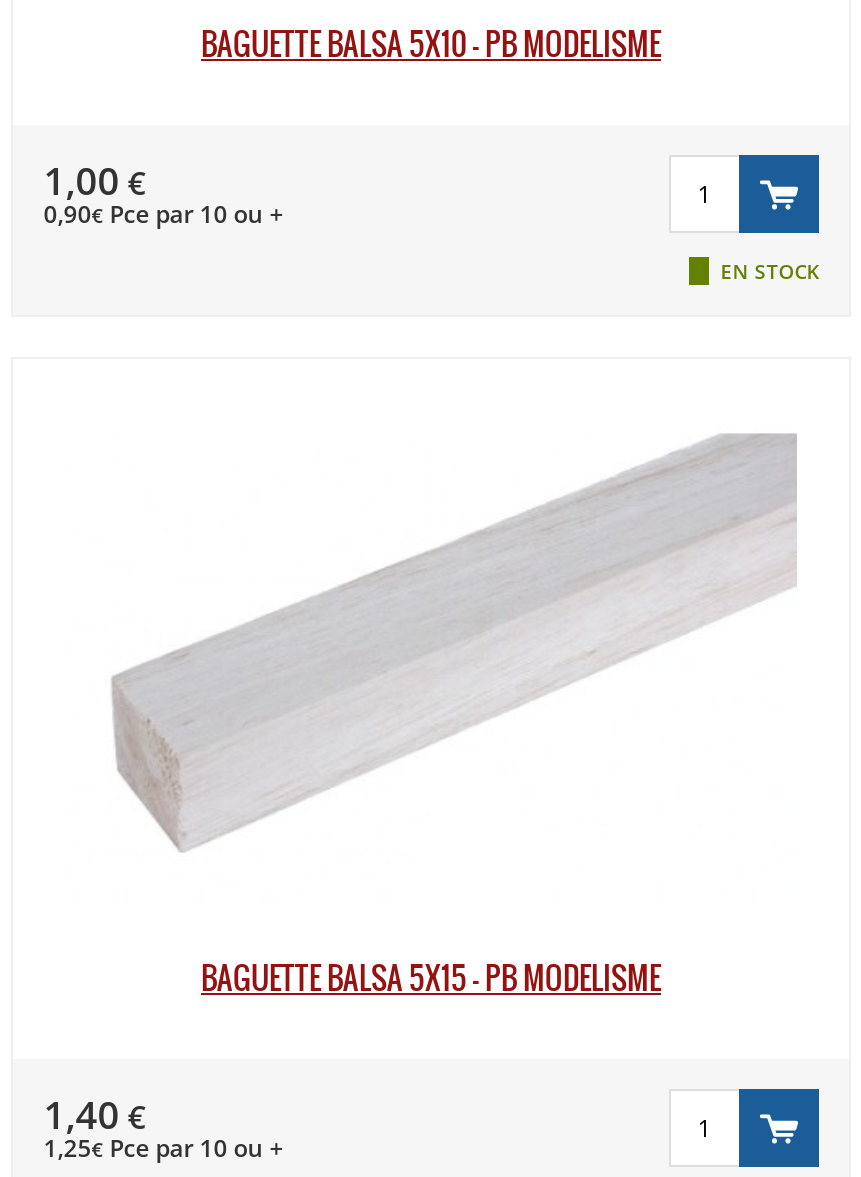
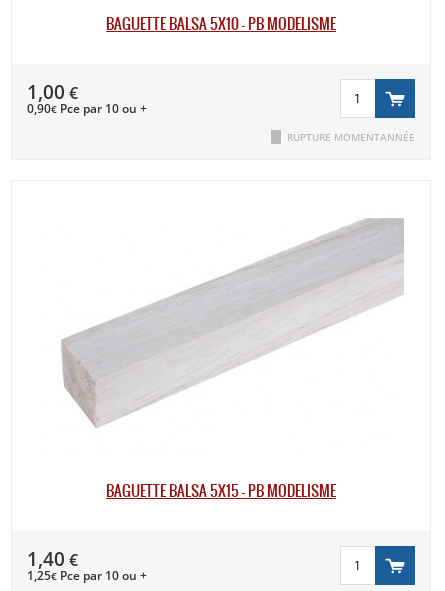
- EN STOCK
+ RUPTURE MOMENTANNÉE
